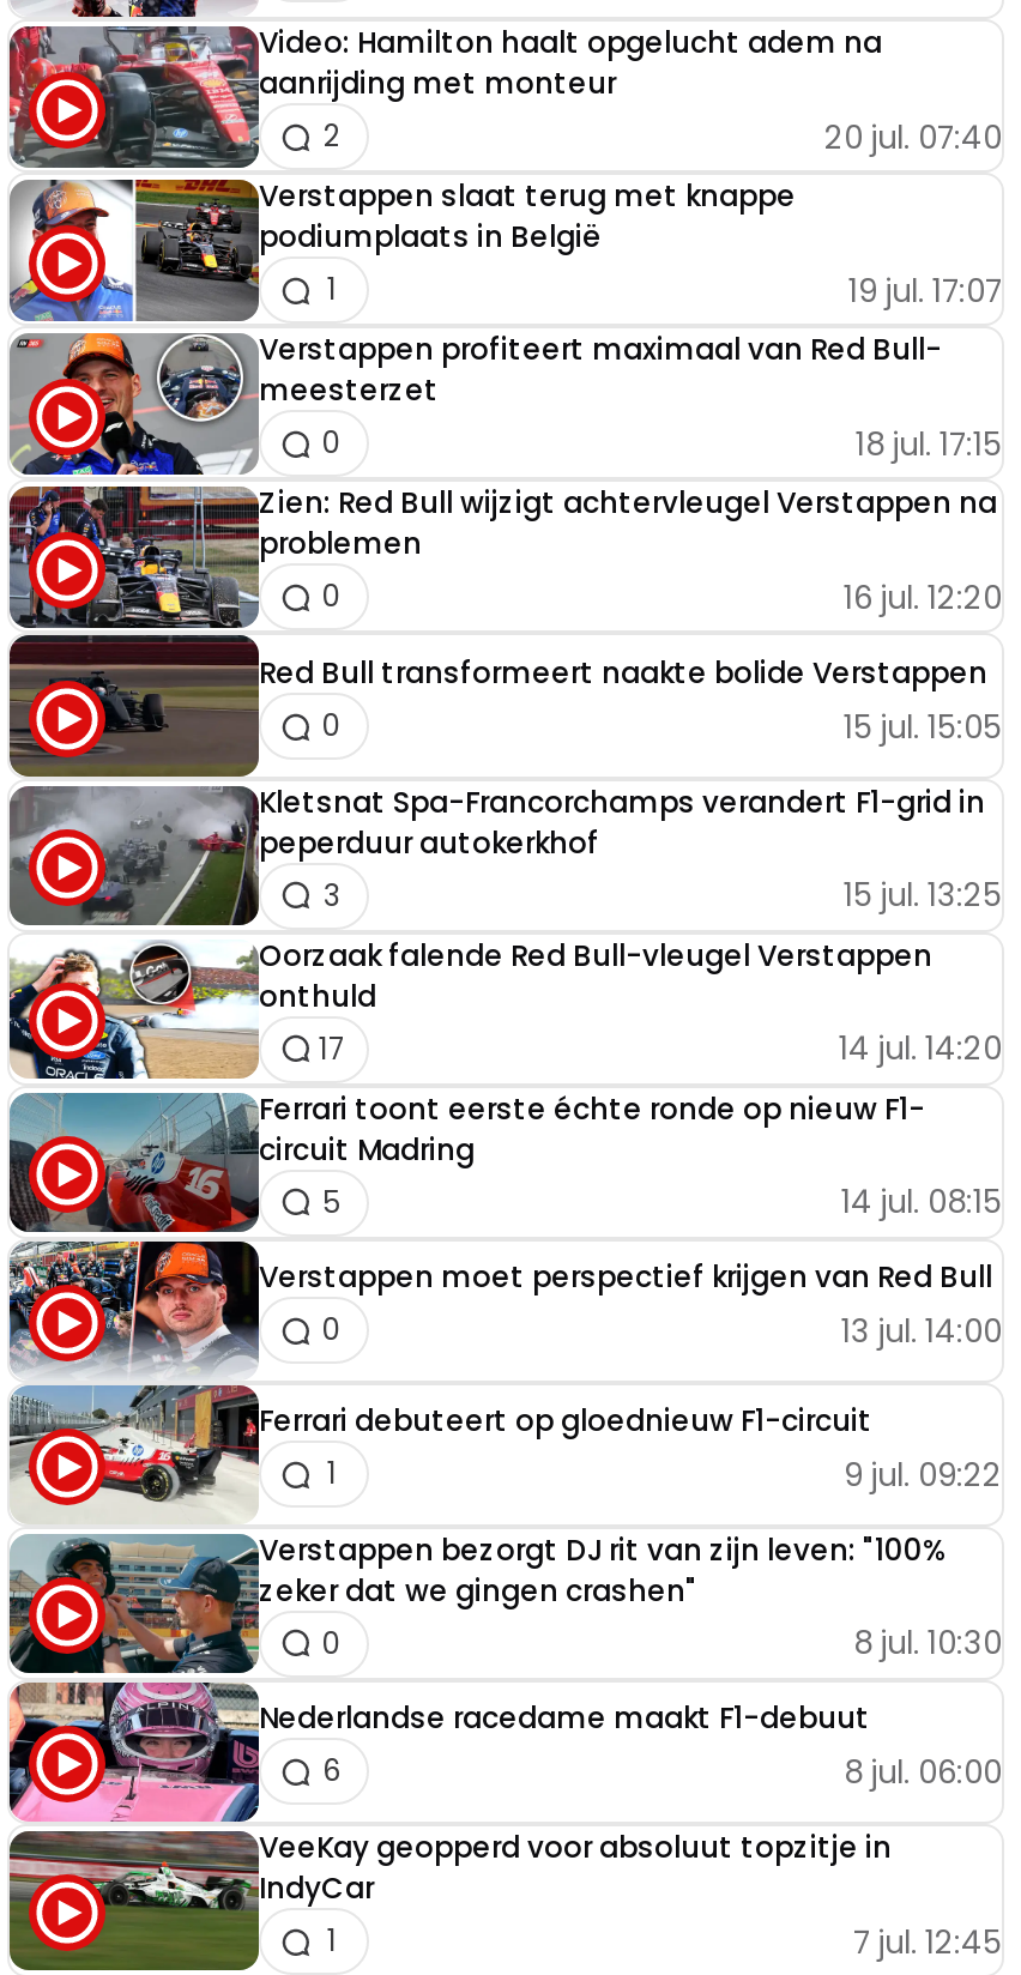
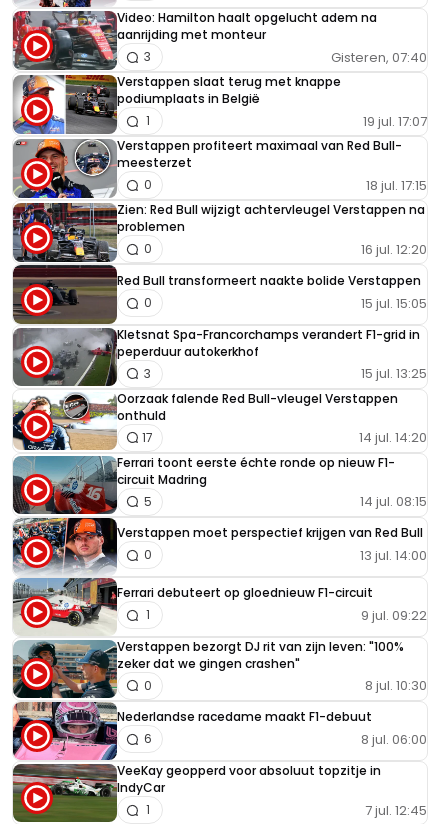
- 20 jul. 07:40
- 2
+ Gisteren, 07:40
+ 3
